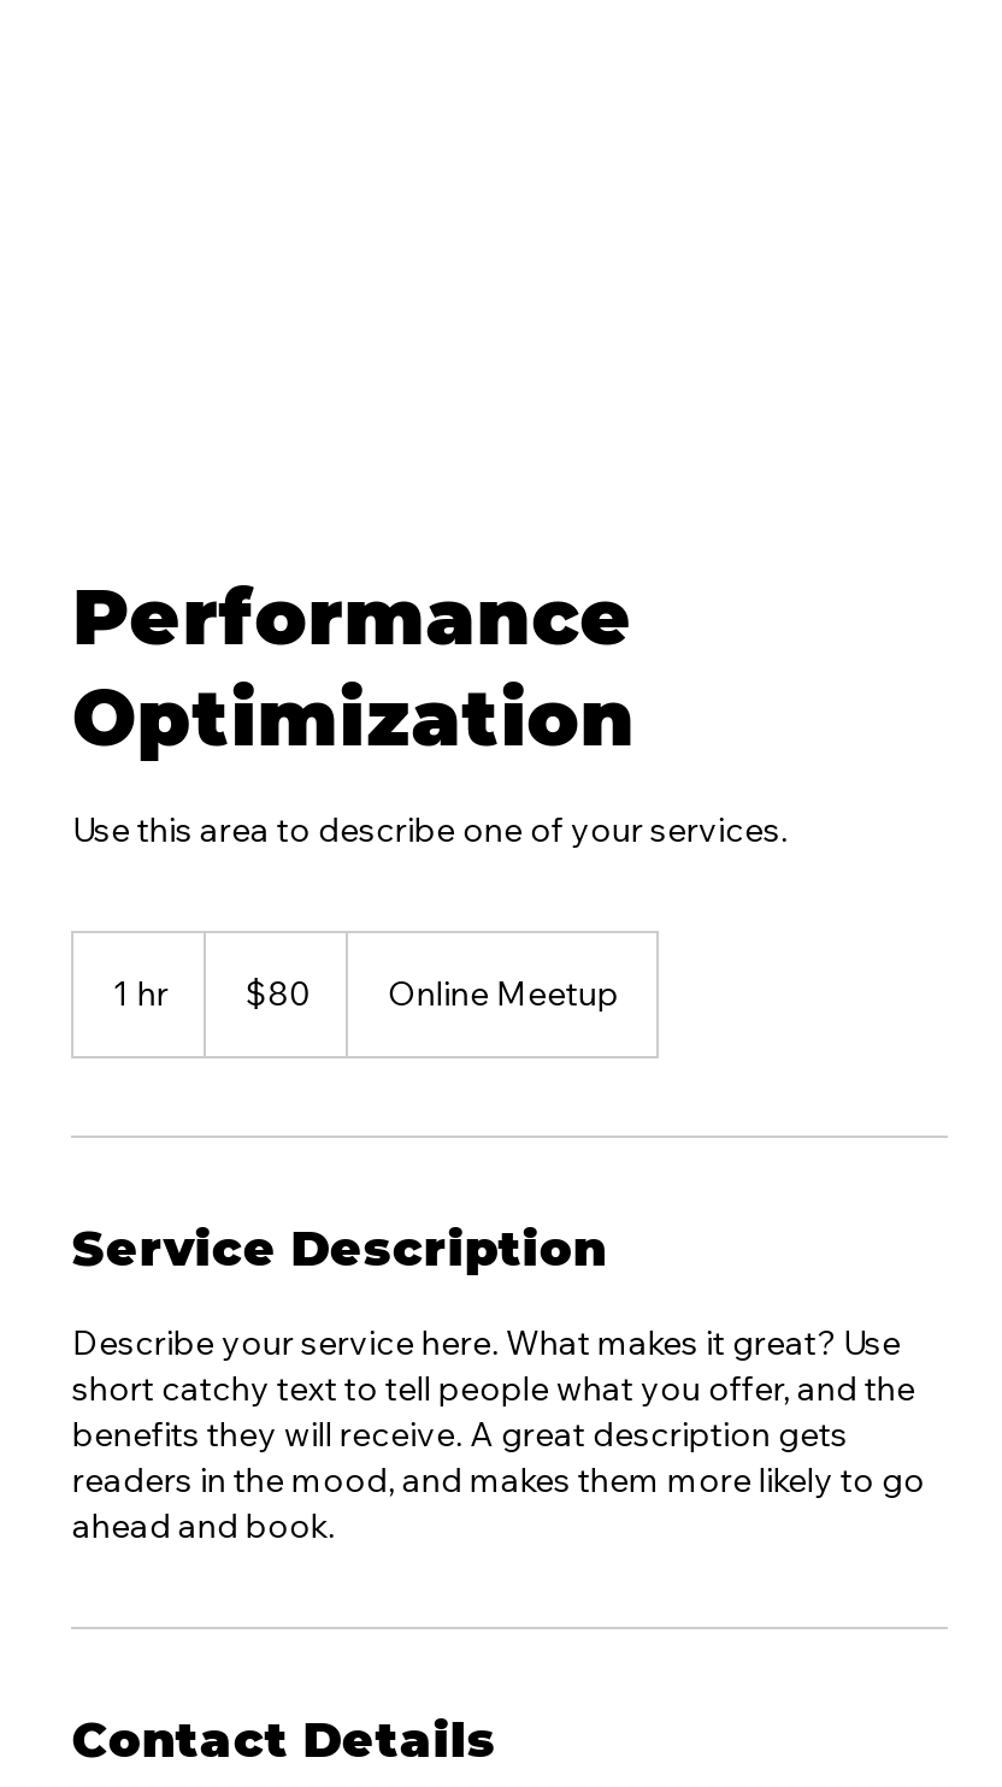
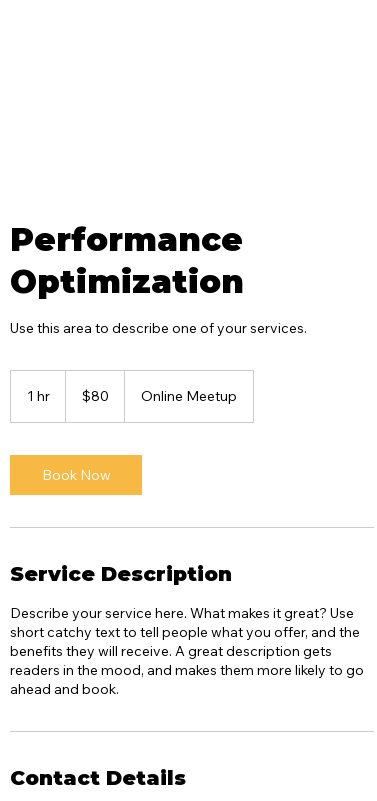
+ Book Now
